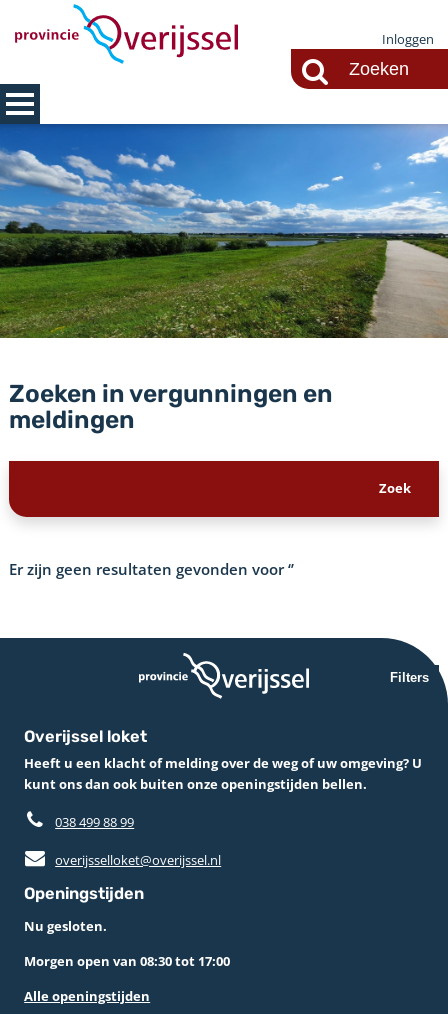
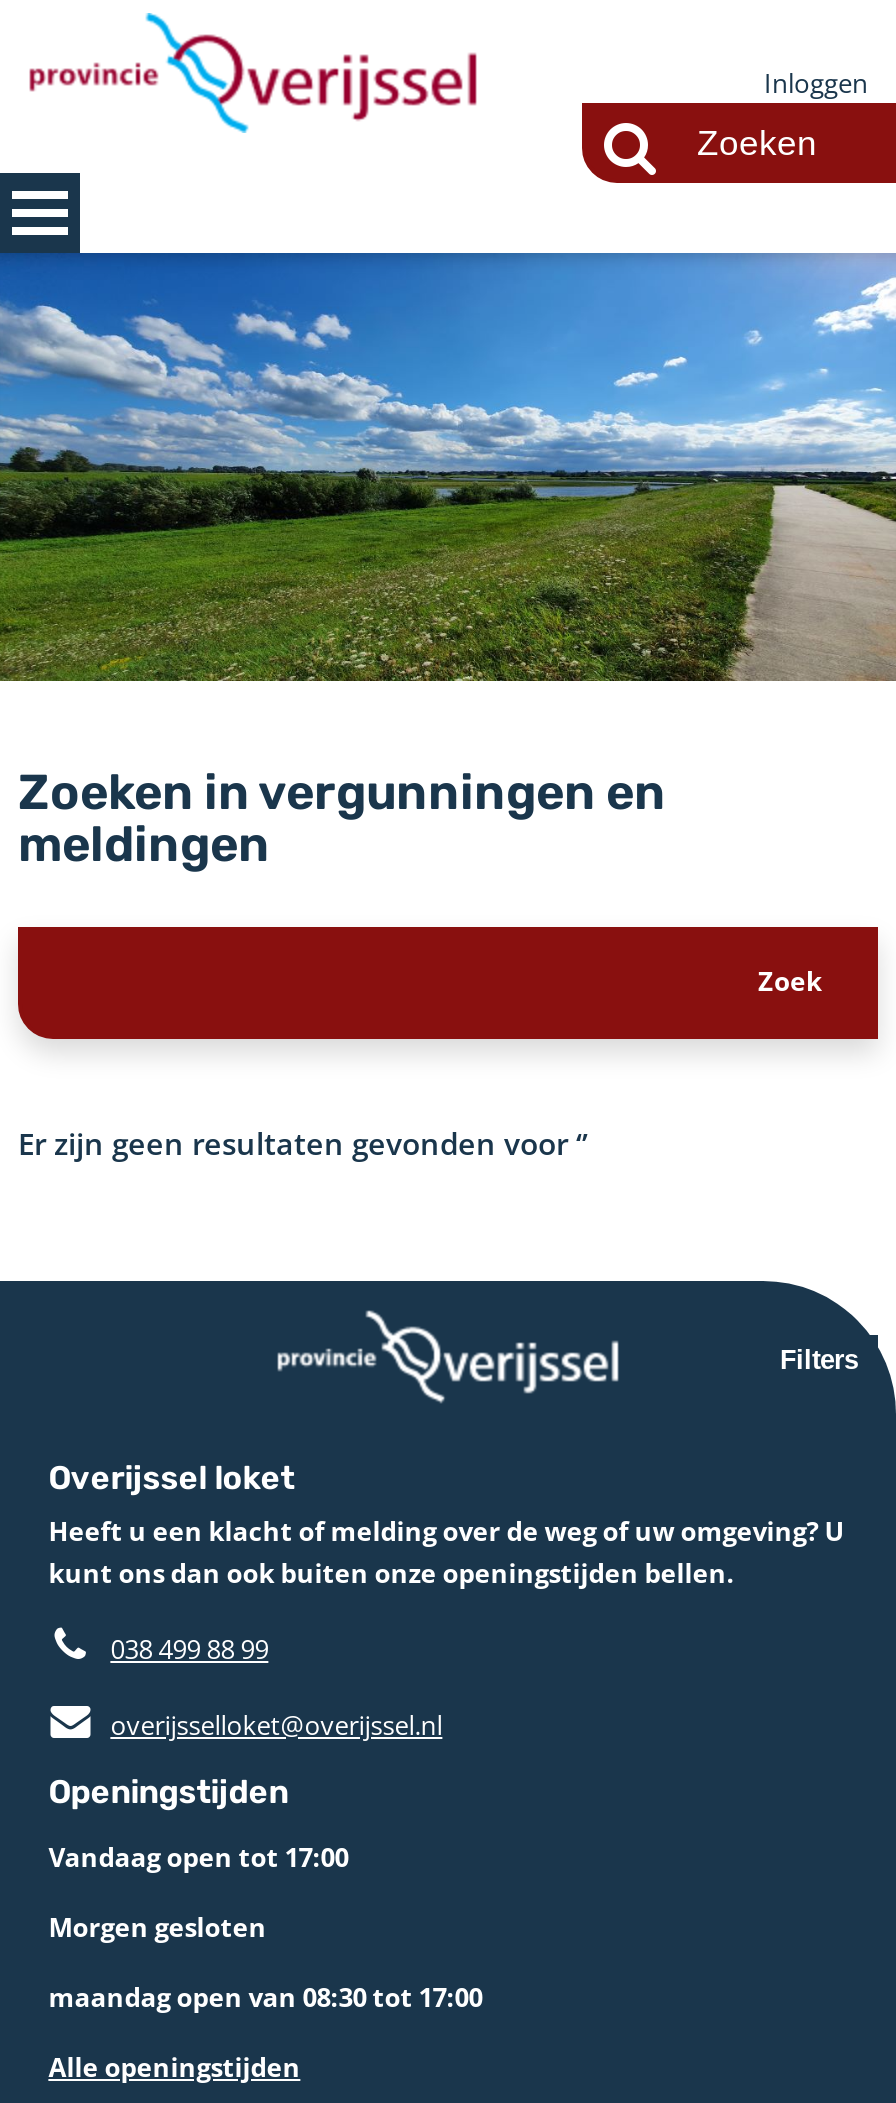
- Nu gesloten.
- Morgen open van 08:30 tot 17:00
+ Vandaag open tot 17:00
+ Morgen gesloten
+ maandag open van 08:30 tot 17:00
